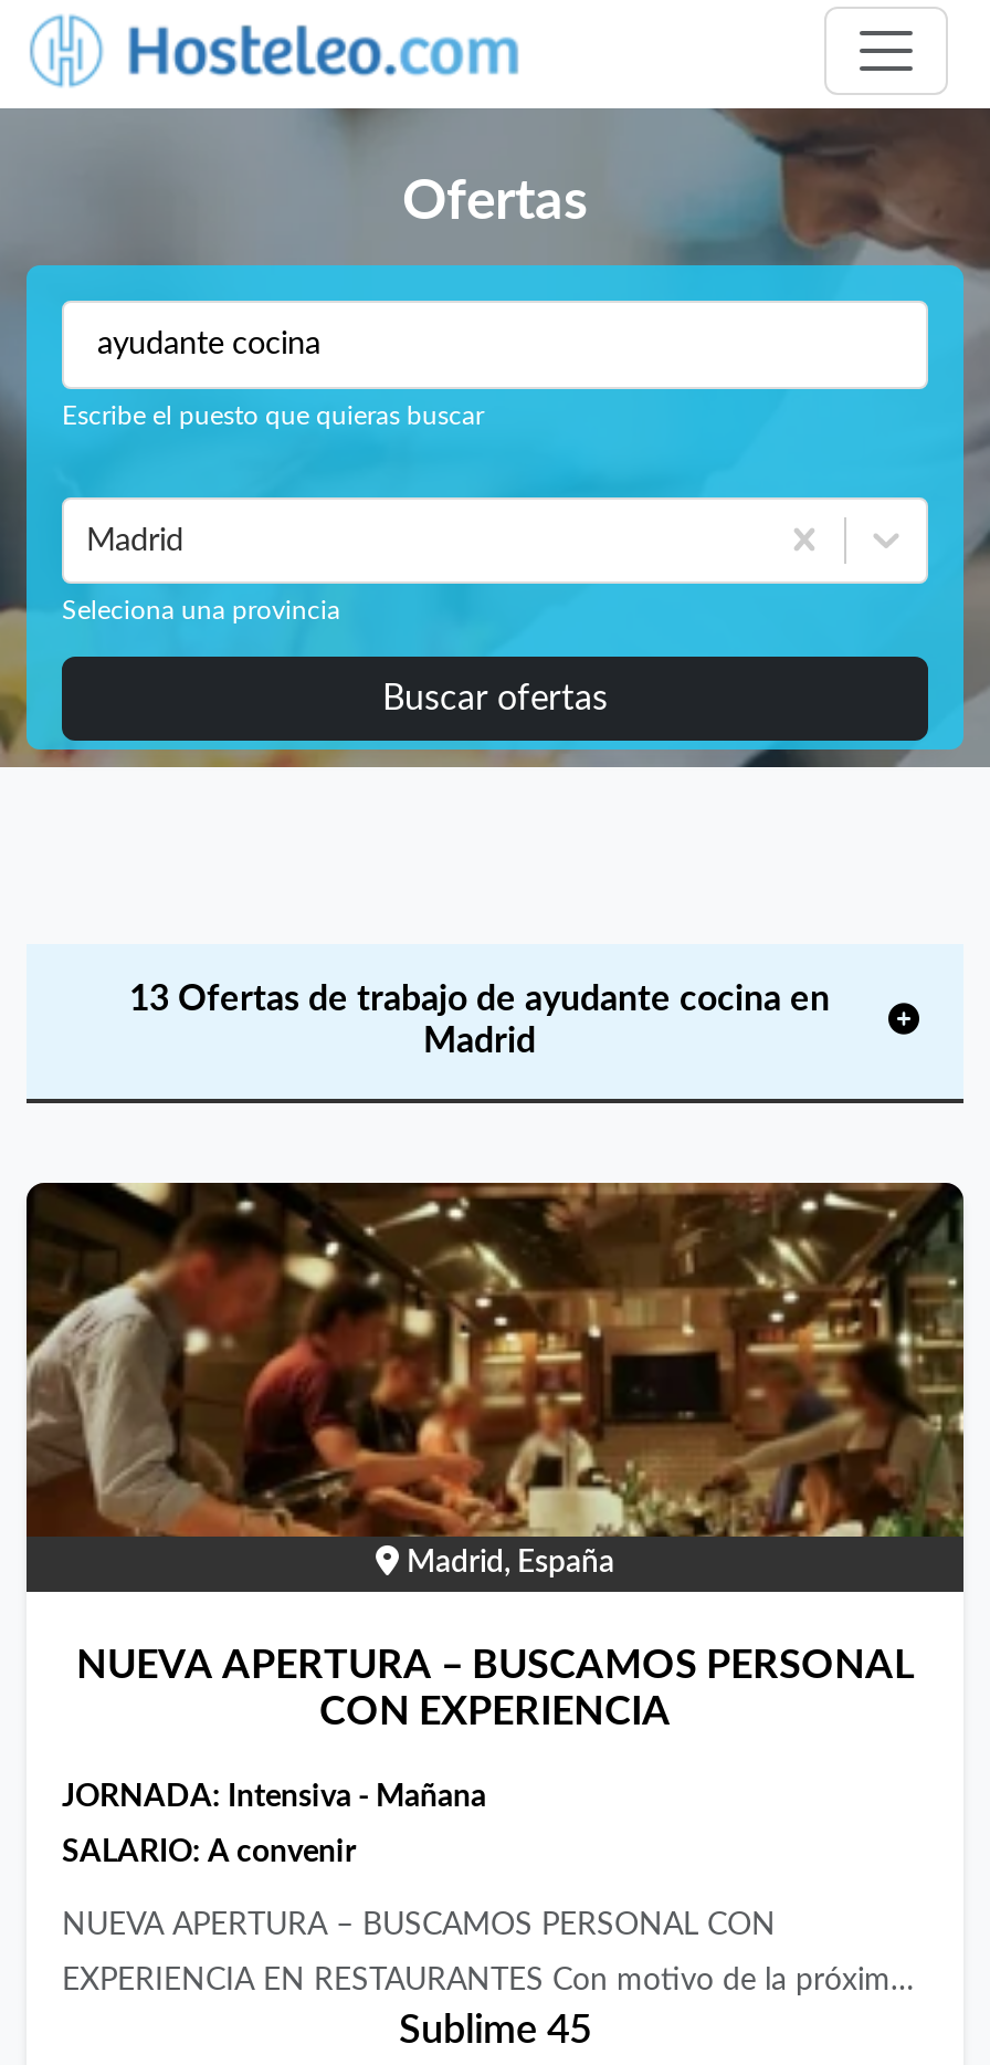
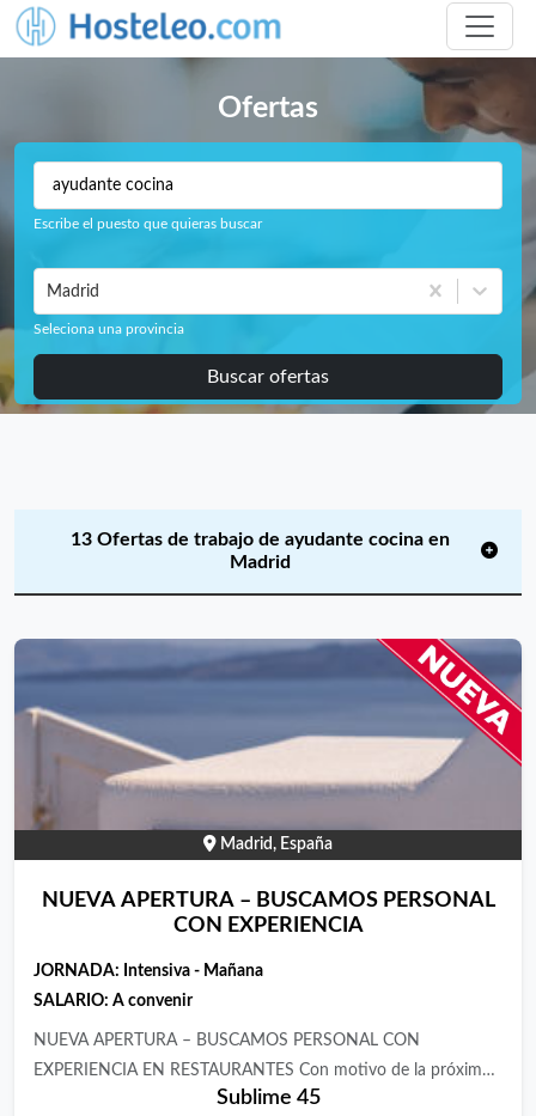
- [image]
+ [image]
